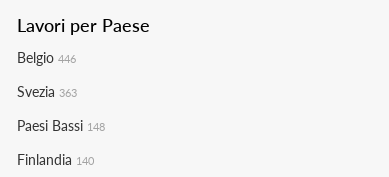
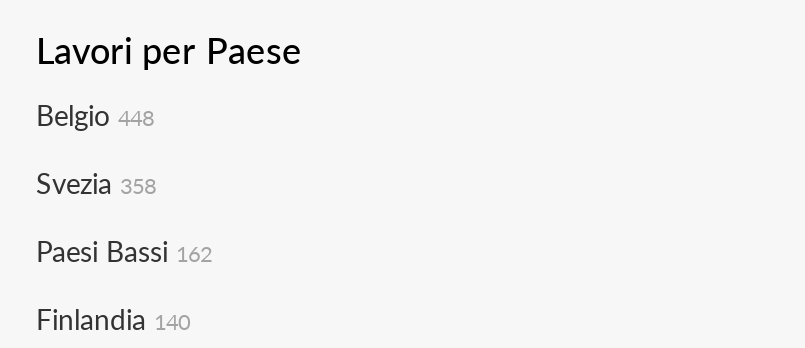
- Belgio 446
+ Belgio 448

- Svezia 363
+ Svezia 358

- Paesi Bassi 148
+ Paesi Bassi 162
